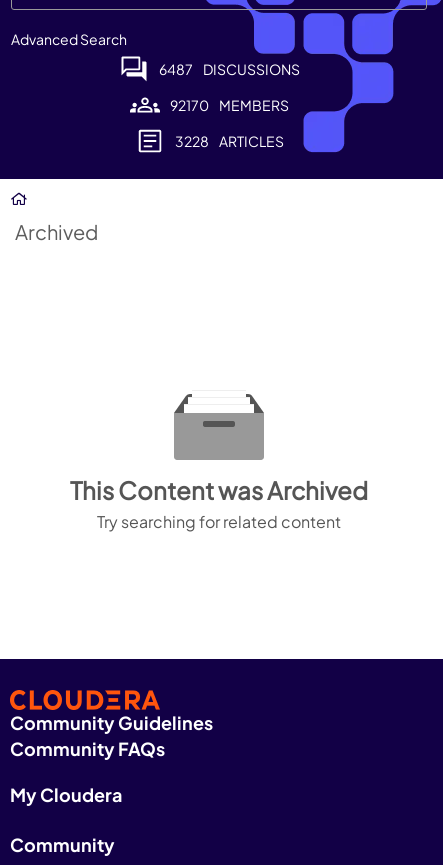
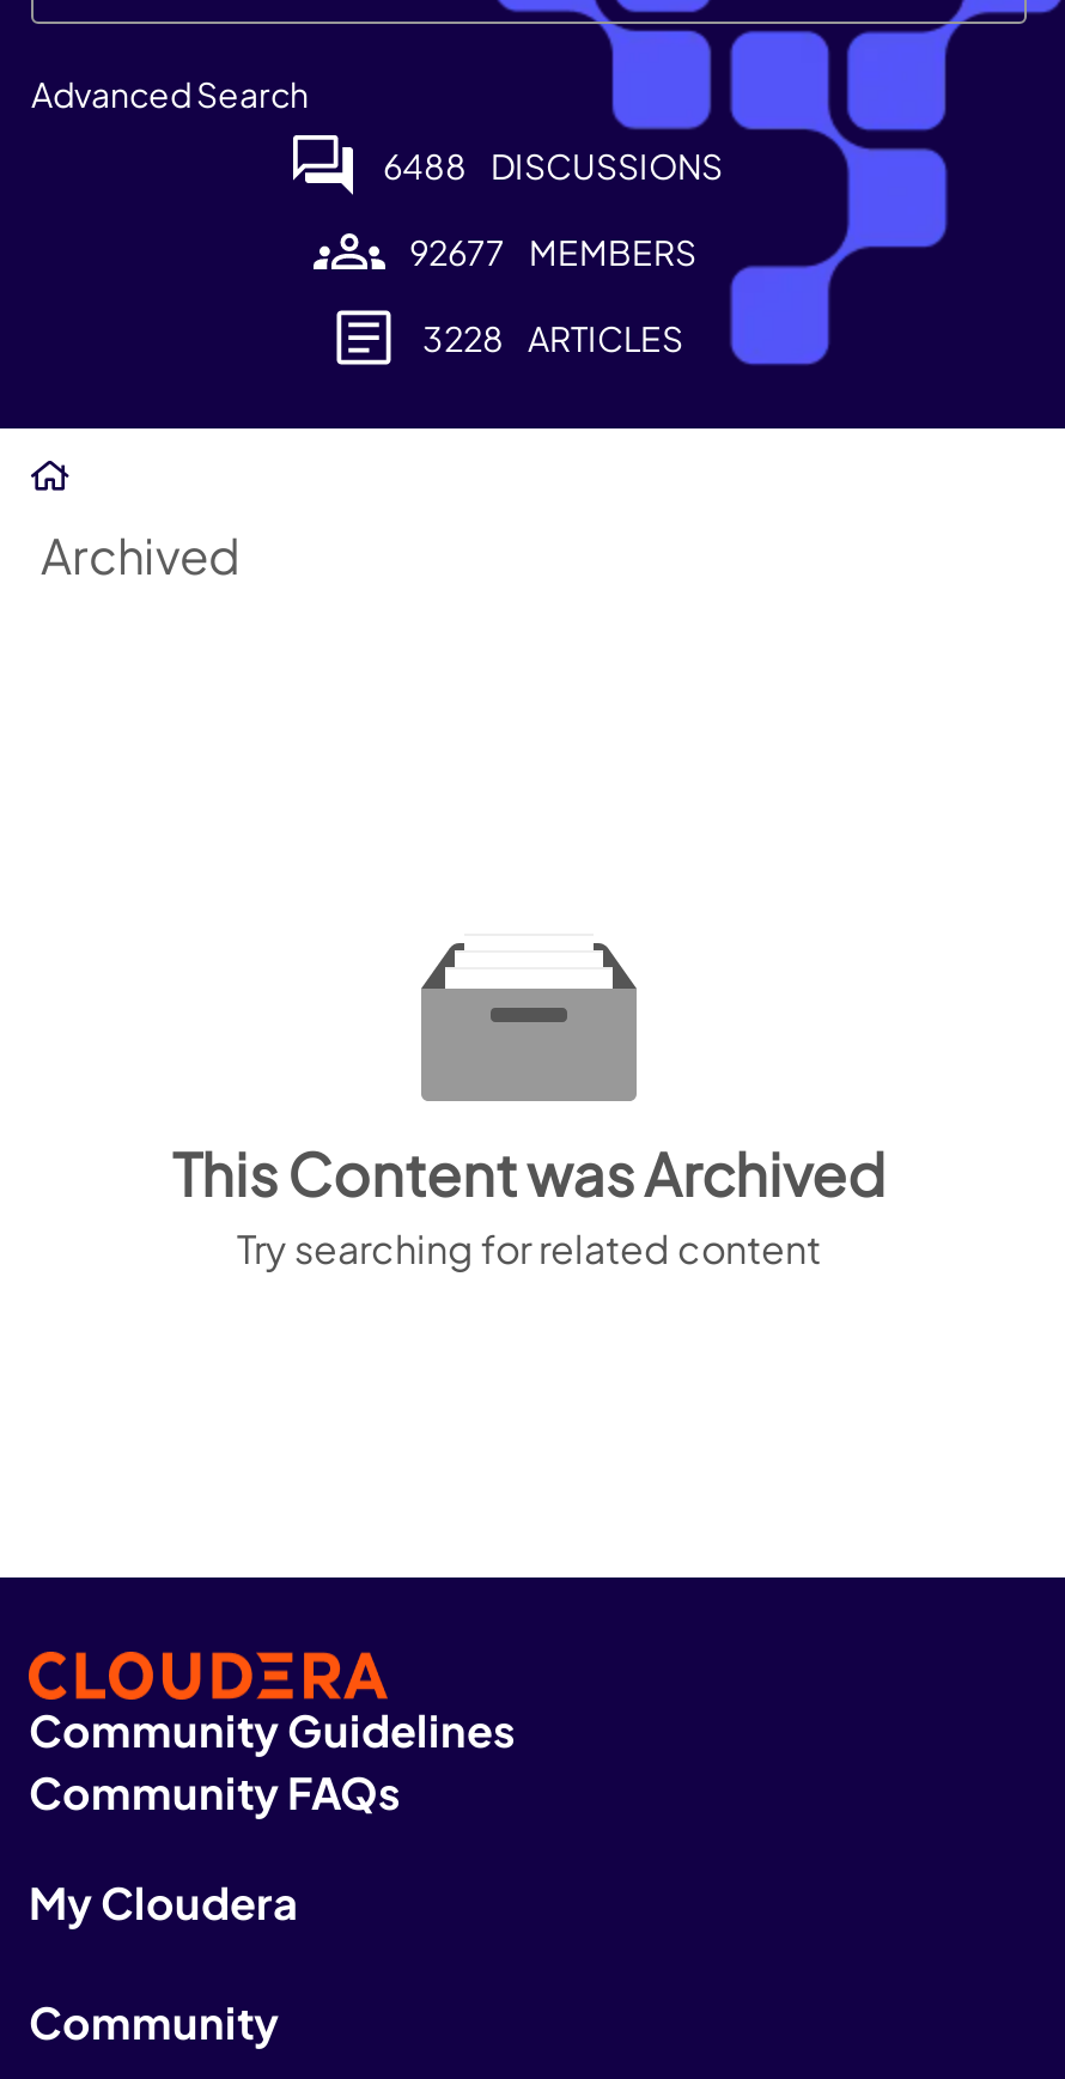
- 6487 DISCUSSIONS
+ 6488 DISCUSSIONS

- 92170 MEMBERS
+ 92677 MEMBERS
